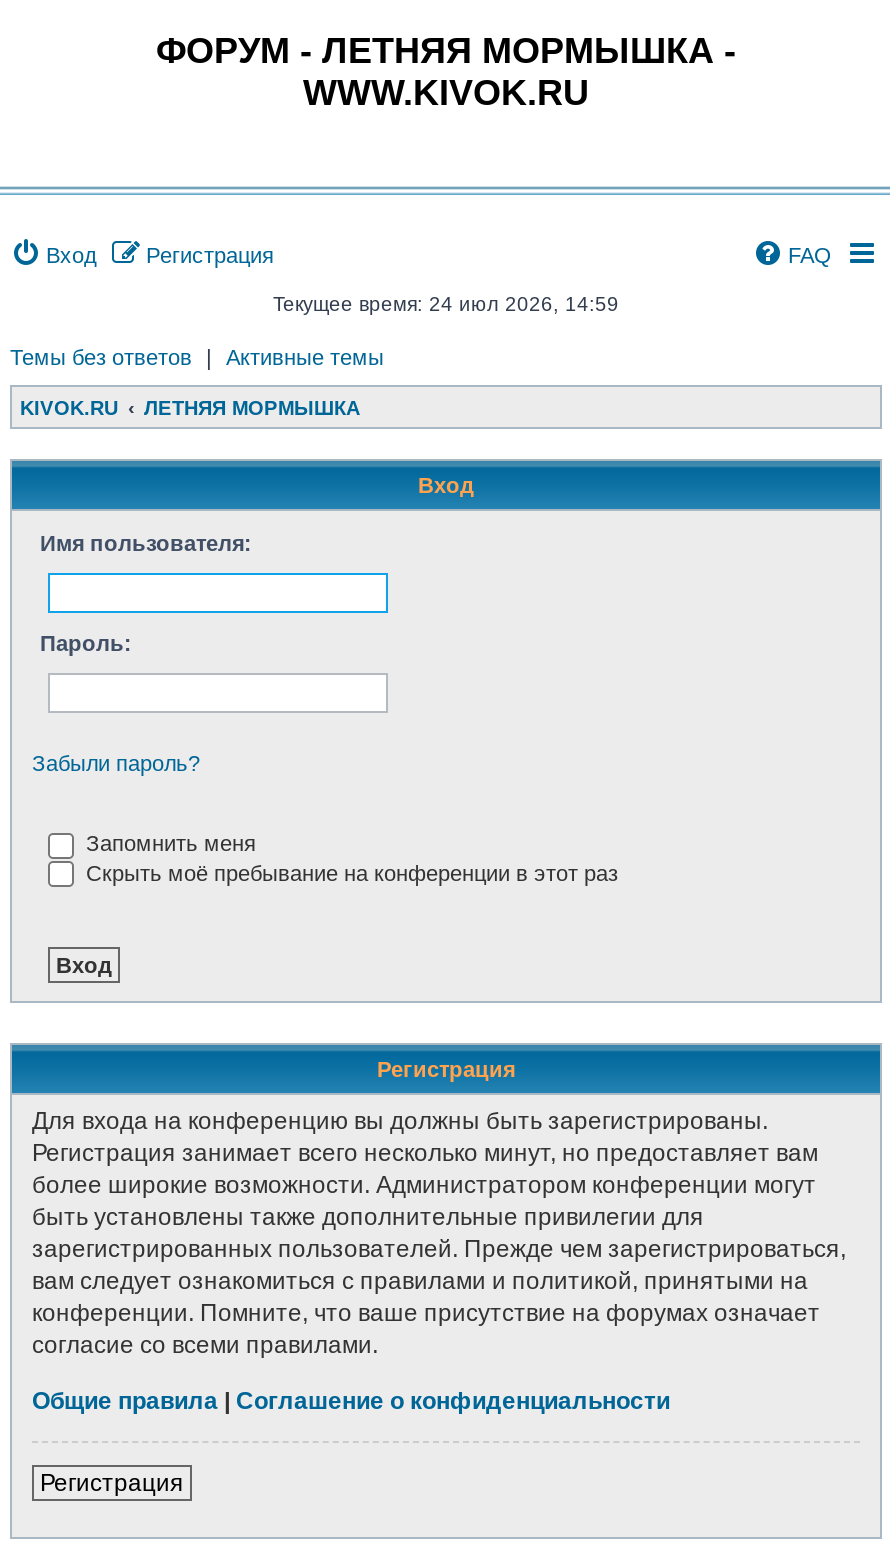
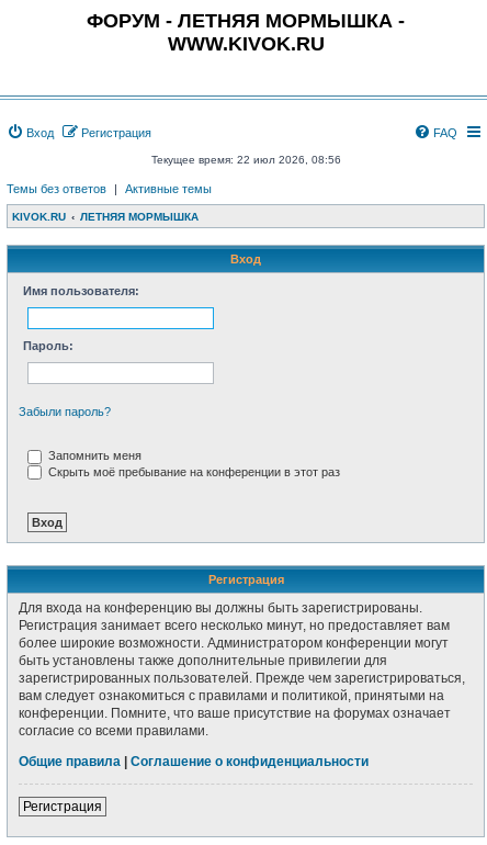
- Текущее время: 24 июл 2026, 14:59
+ Текущее время: 22 июл 2026, 08:56
